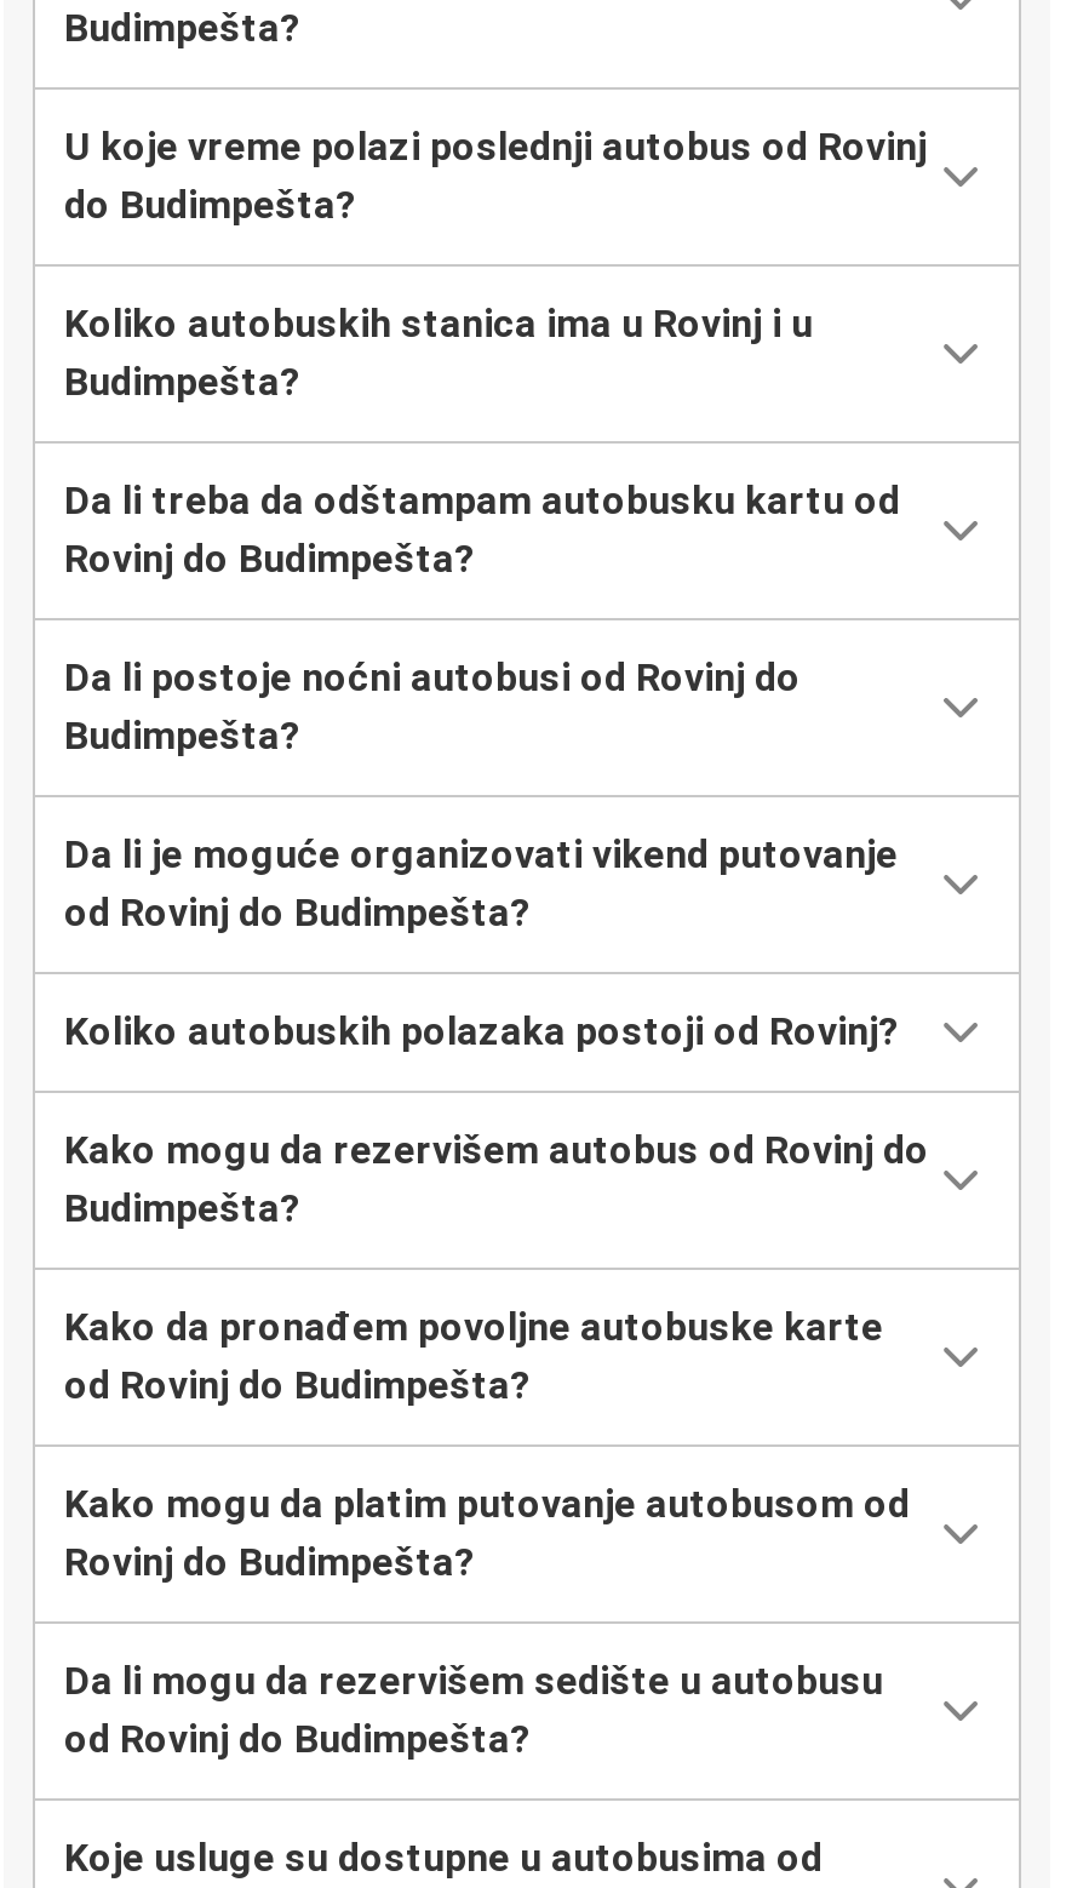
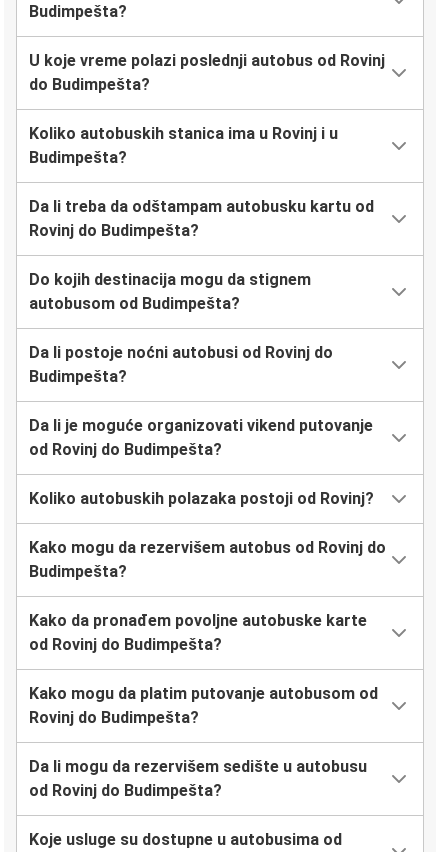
+ Do kojih destinacija mogu da stignem
+ autobusom od Budimpešta?
